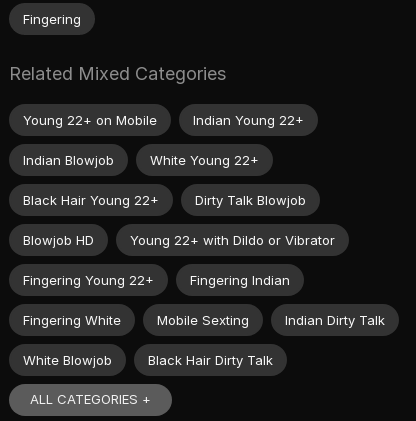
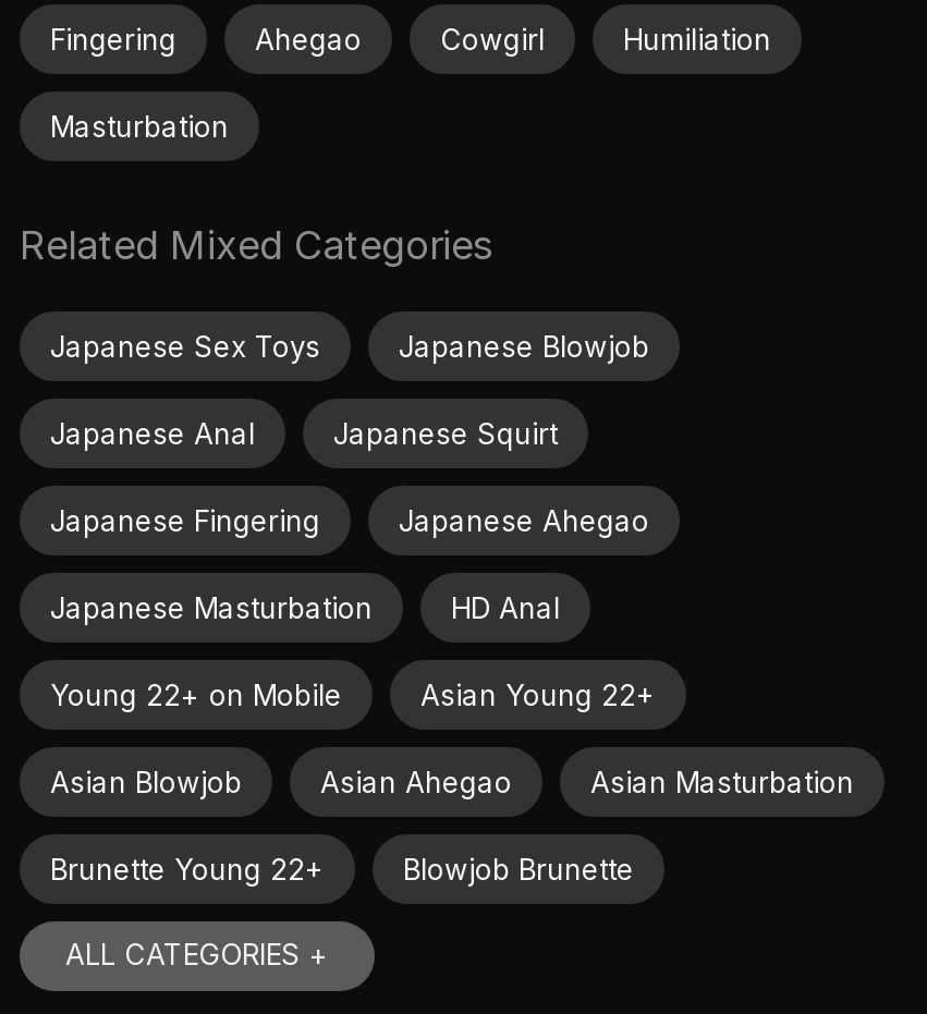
+ Ahegao
+ Cowgirl
+ Humiliation
+ Masturbation

+ Japanese Sex Toys
+ Japanese Blowjob
+ Japanese Anal
+ Japanese Squirt
+ Japanese Fingering
+ Japanese Ahegao
+ Japanese Masturbation
+ HD Anal

- Indian Young 22+
- Indian Blowjob
- White Young 22+
- Black Hair Young 22+
- Dirty Talk Blowjob
- Blowjob HD
- Young 22+ with Dildo or Vibrator
- Fingering Young 22+
- Fingering Indian
- Fingering White
- Mobile Sexting
- Indian Dirty Talk
- White Blowjob
- Black Hair Dirty Talk
+ Asian Young 22+
+ Asian Blowjob
+ Asian Ahegao
+ Asian Masturbation
+ Brunette Young 22+
+ Blowjob Brunette

moved down: Young 22+ on Mobile
